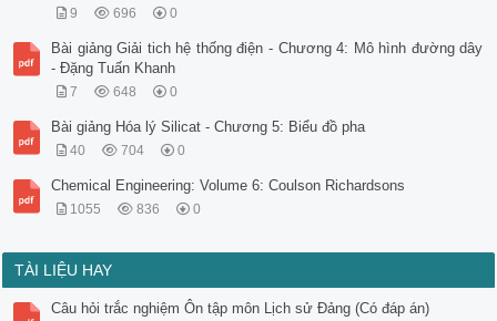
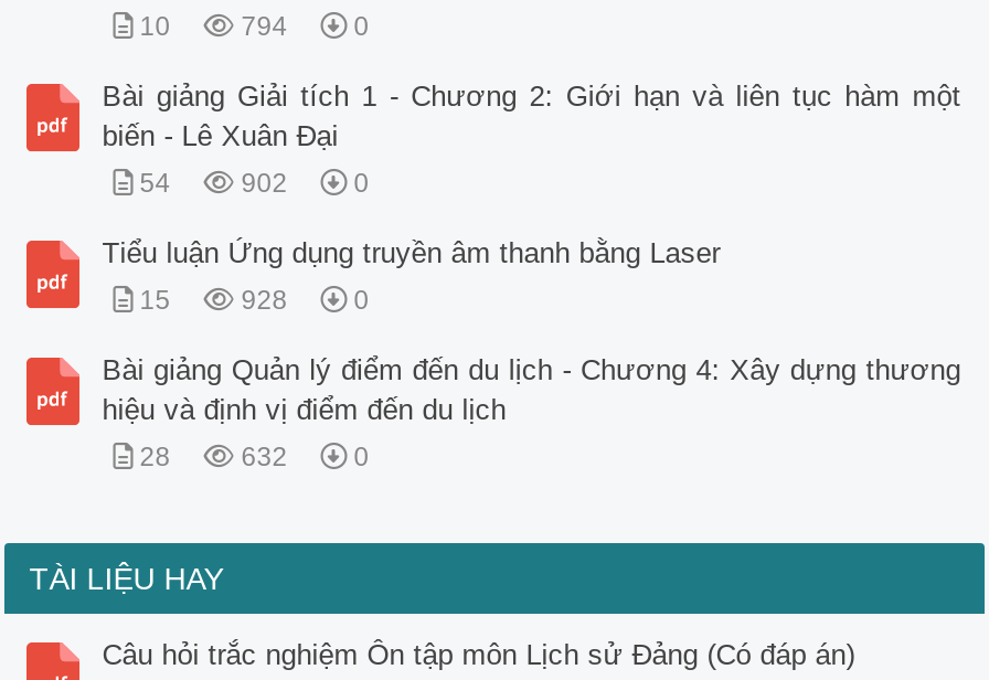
- 9
- 696
+ 10
+ 794

- Bài giảng Giải tich hệ thống điện - Chương 4: Mô hình đường dây
- - Đặng Tuấn Khanh
+ Bài giảng Giải tích 1 - Chương 2: Giới hạn và liên tục hàm một
+ biến - Lê Xuân Đại

- 7
- 648
+ 54
+ 902

- Bài giảng Hóa lý Silicat - Chương 5: Biểu đồ pha
+ Tiểu luận Ứng dụng truyền âm thanh bằng Laser

- 40
- 704
+ 15
+ 928

- Chemical Engineering: Volume 6: Coulson Richardsons
+ Bài giảng Quản lý điểm đến du lịch - Chương 4: Xây dựng thương
+ hiệu và định vị điểm đến du lịch

- 1055
- 836
+ 28
+ 632
